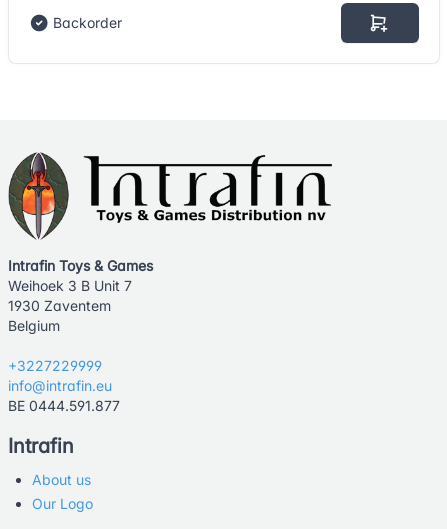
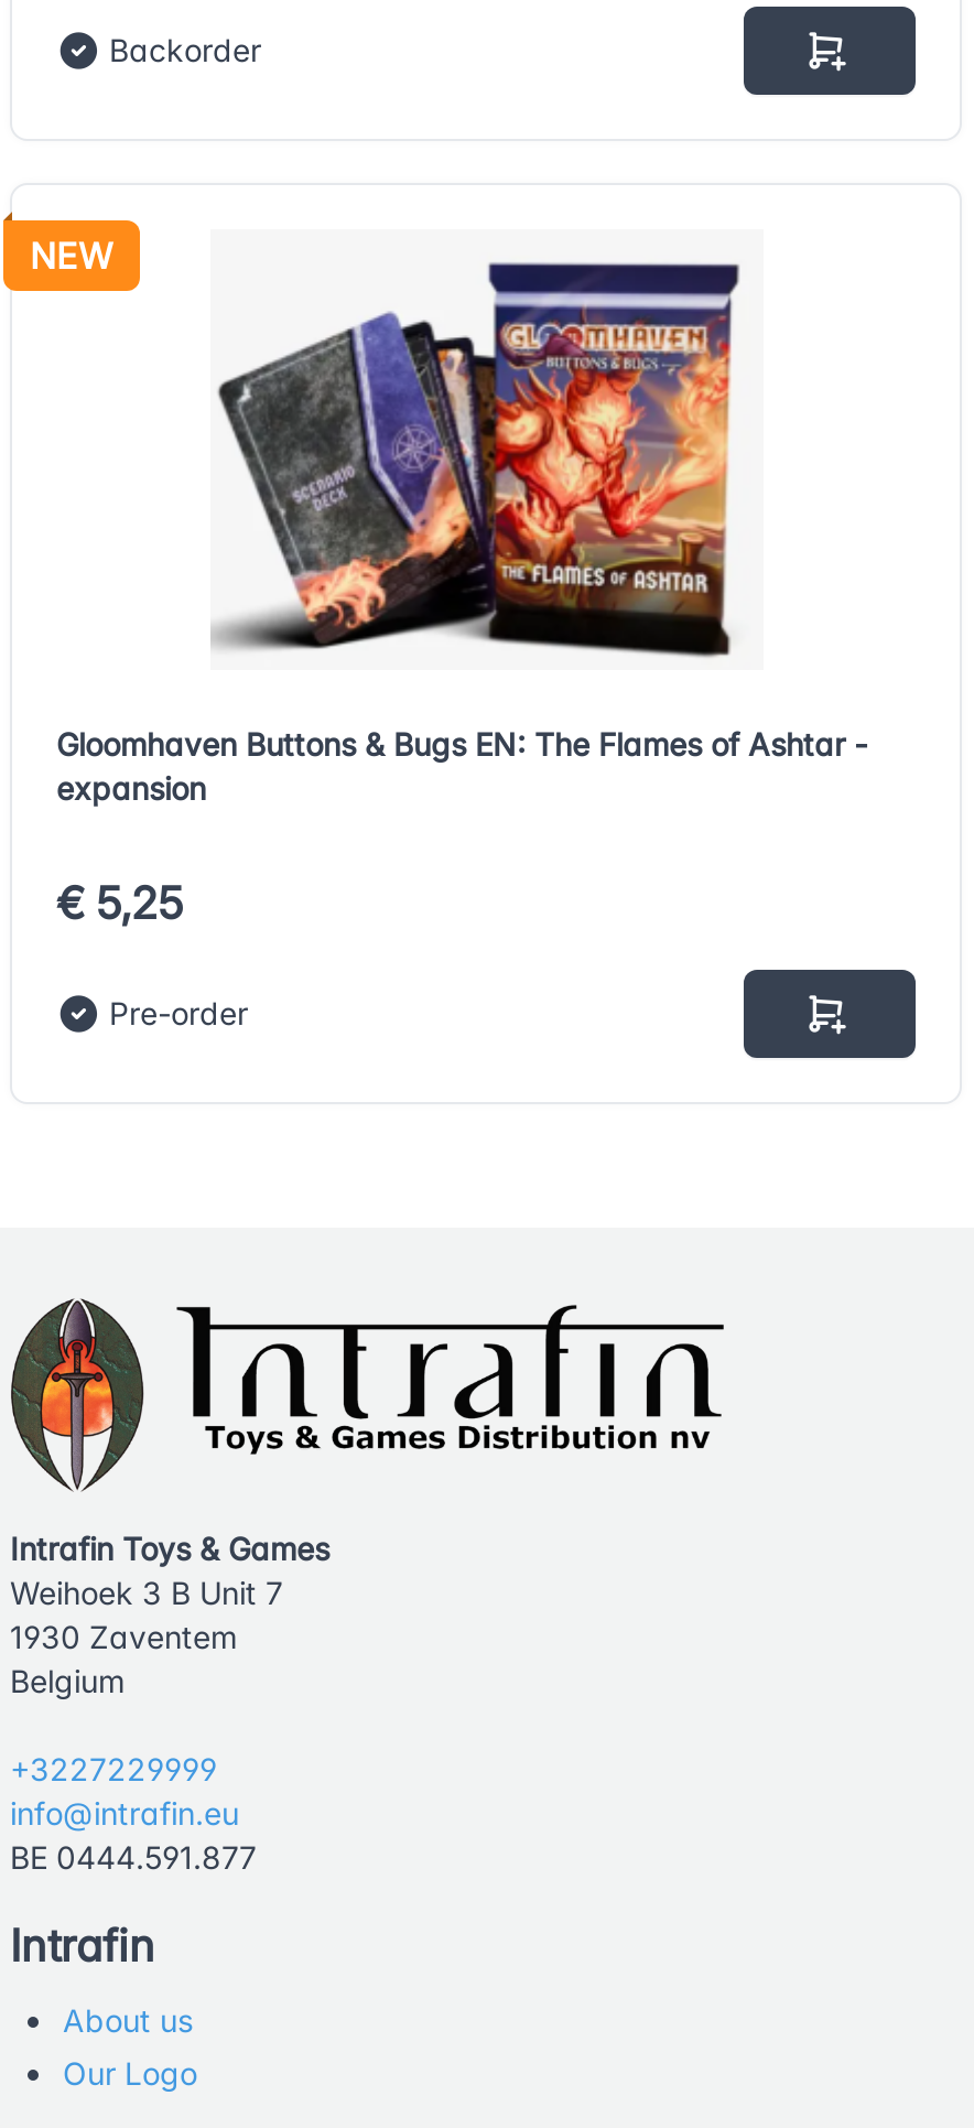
+ NEW

+ [image]
+ Gloomhaven Buttons & Bugs EN: The Flames of Ashtar -
+ expansion
+ € 5,25
+ Pre-order
